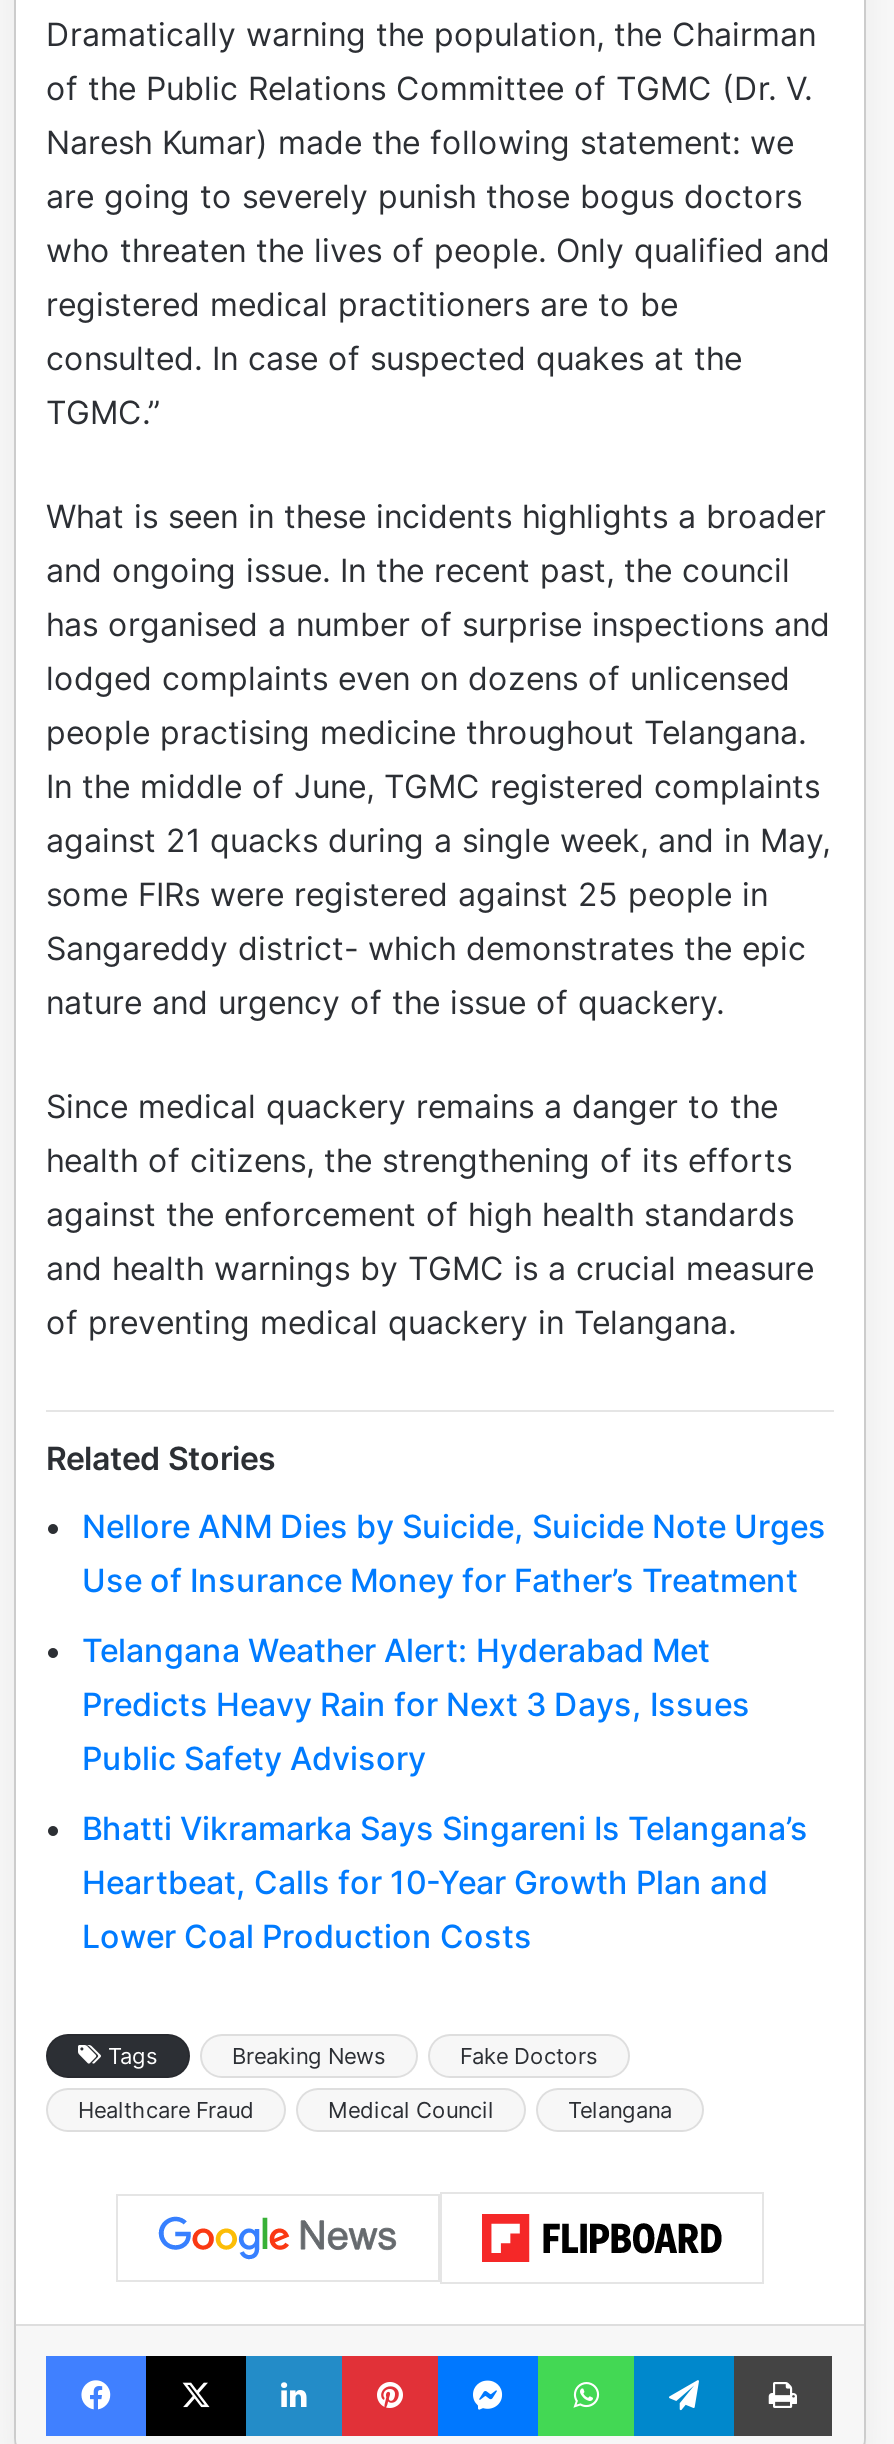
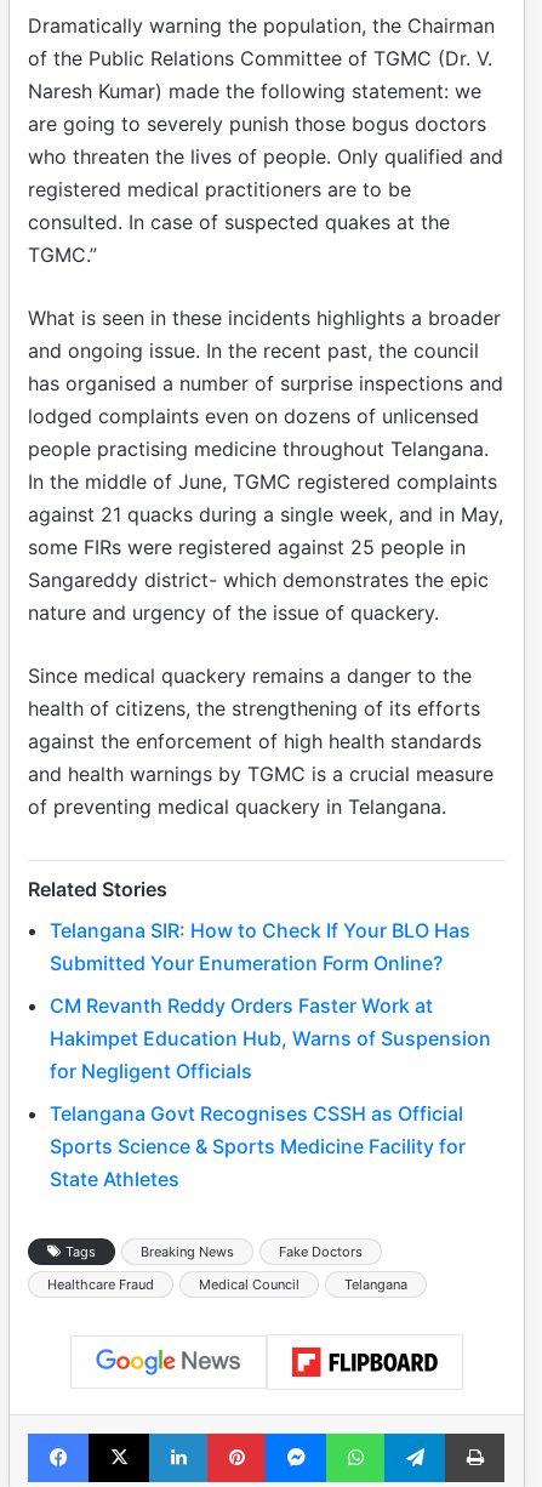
- Nellore ANM Dies by Suicide, Suicide Note Urges
- Use of Insurance Money for Father’s Treatment
+ Telangana SIR: How to Check If Your BLO Has
+ Submitted Your Enumeration Form Online?

- Telangana Weather Alert: Hyderabad Met
- Predicts Heavy Rain for Next 3 Days, Issues
- Public Safety Advisory
+ CM Revanth Reddy Orders Faster Work at
+ Hakimpet Education Hub, Warns of Suspension
+ for Negligent Officials

- Bhatti Vikramarka Says Singareni Is Telangana’s
- Heartbeat, Calls for 10-Year Growth Plan and
- Lower Coal Production Costs
+ Telangana Govt Recognises CSSH as Official
+ Sports Science & Sports Medicine Facility for
+ State Athletes
